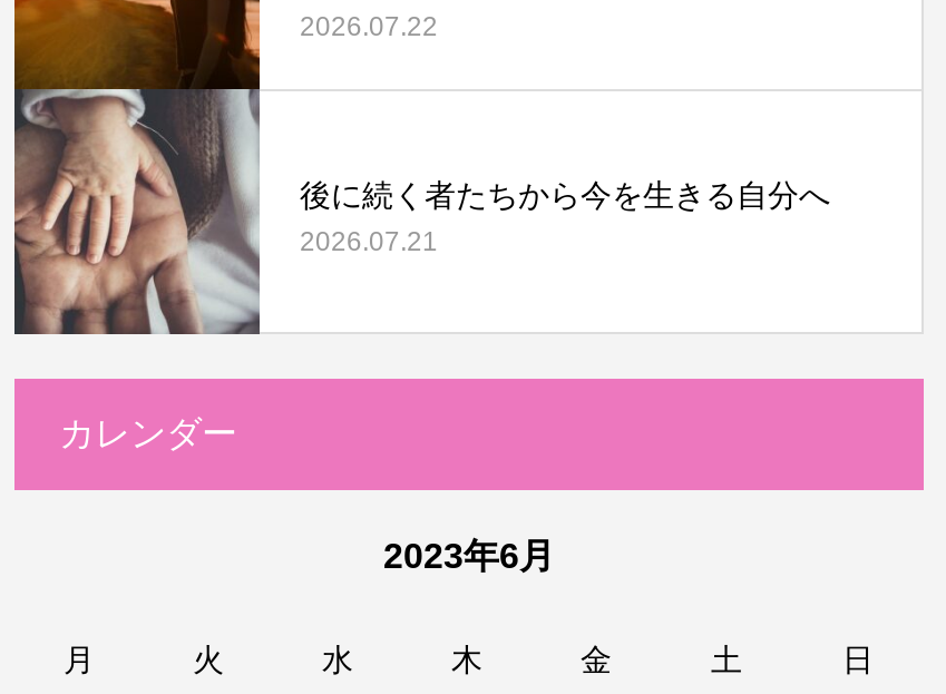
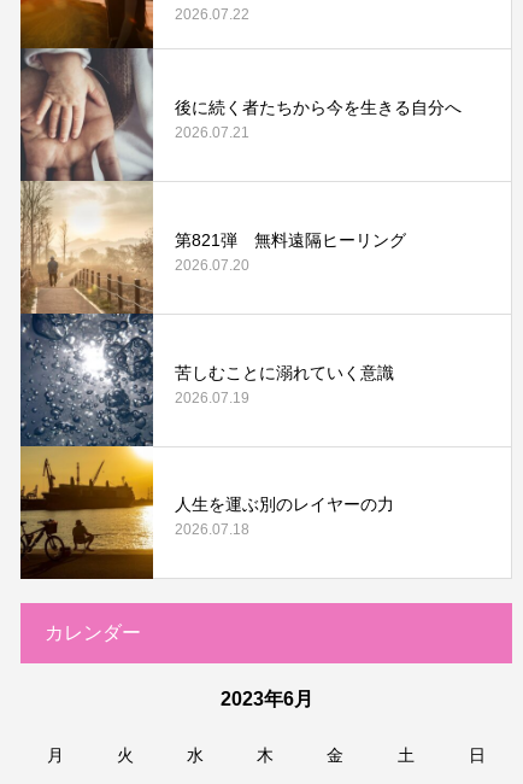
+ [image]
+ 第821弾 無料遠隔ヒーリング
+ 2026.07.20

+ 苦しむことに溺れていく意識
+ 2026.07.19

+ 人生を運ぶ別のレイヤーの力
+ 2026.07.18
